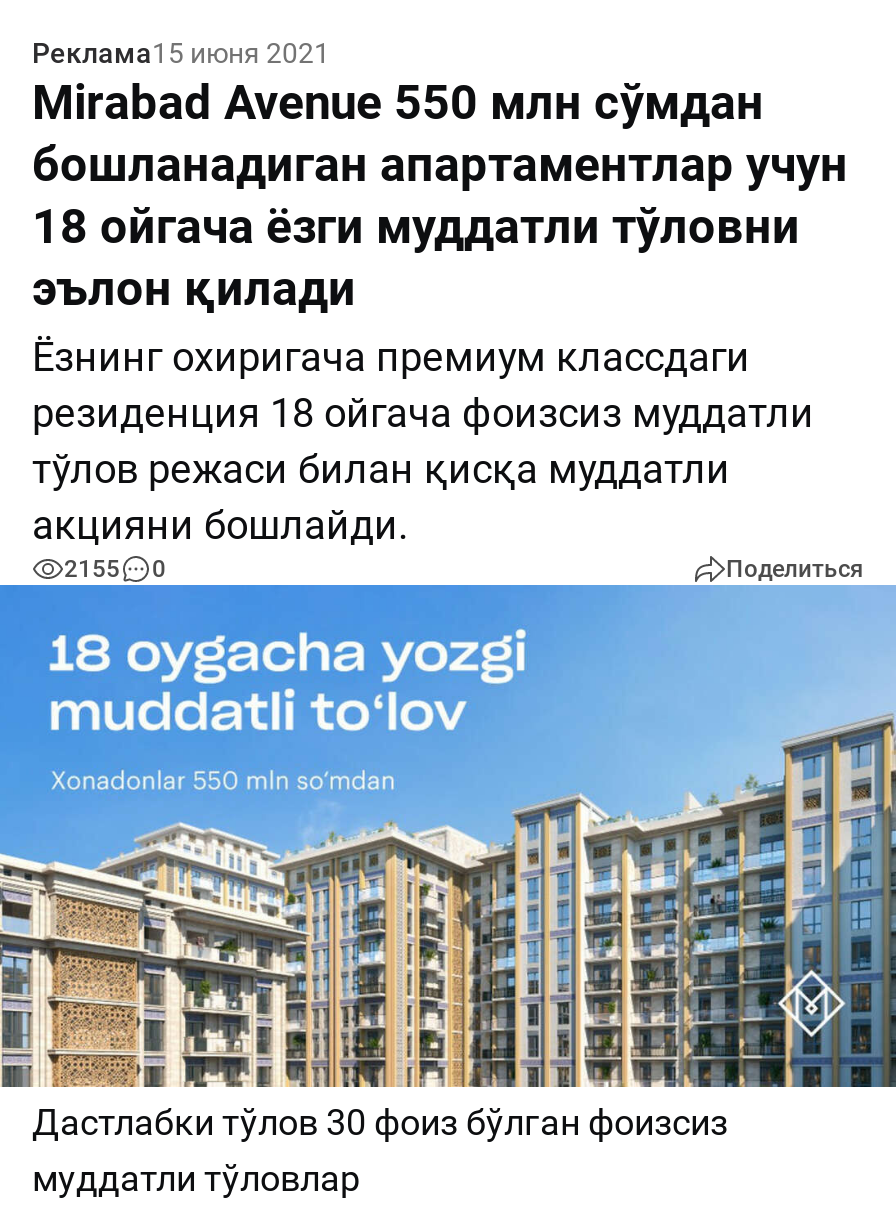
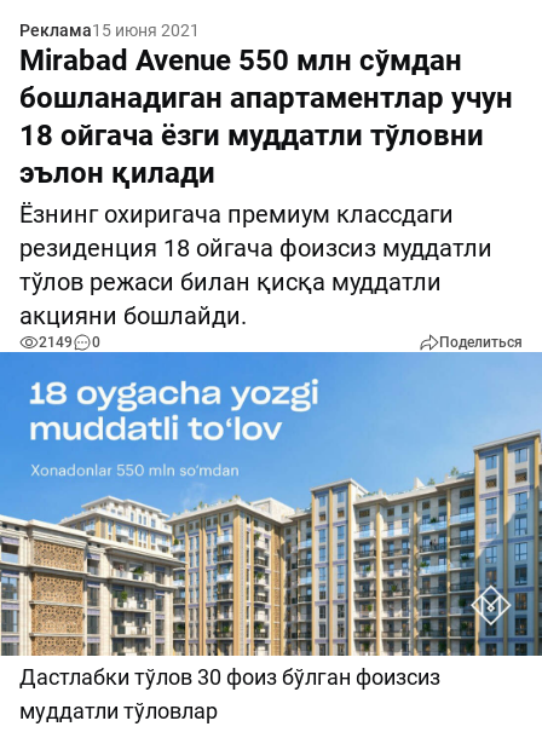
- 2155 0
+ 2149 0
